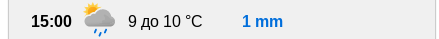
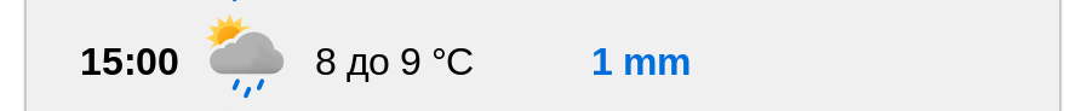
- 9 до 10 °C
+ 8 до 9 °C
